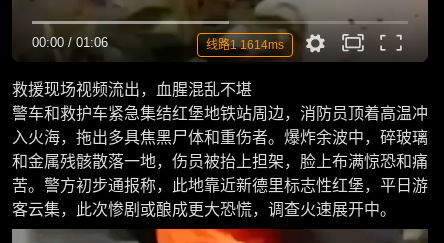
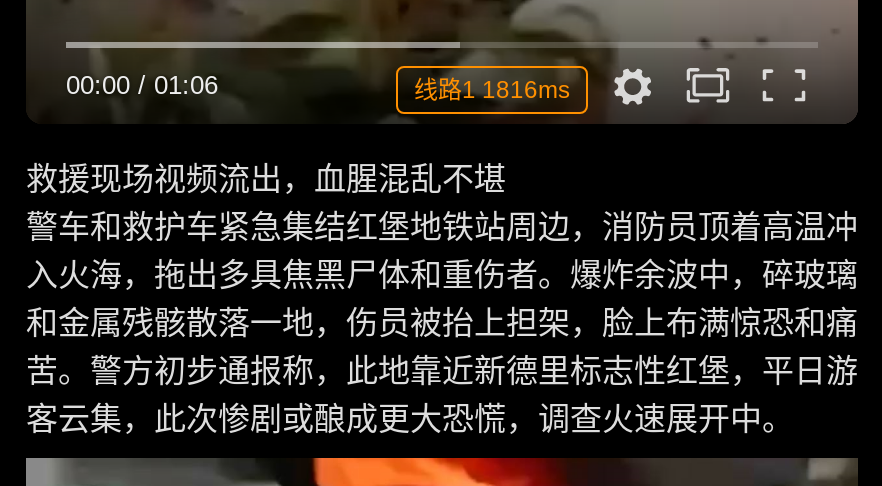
- 线路1 1614ms
+ 线路1 1816ms
